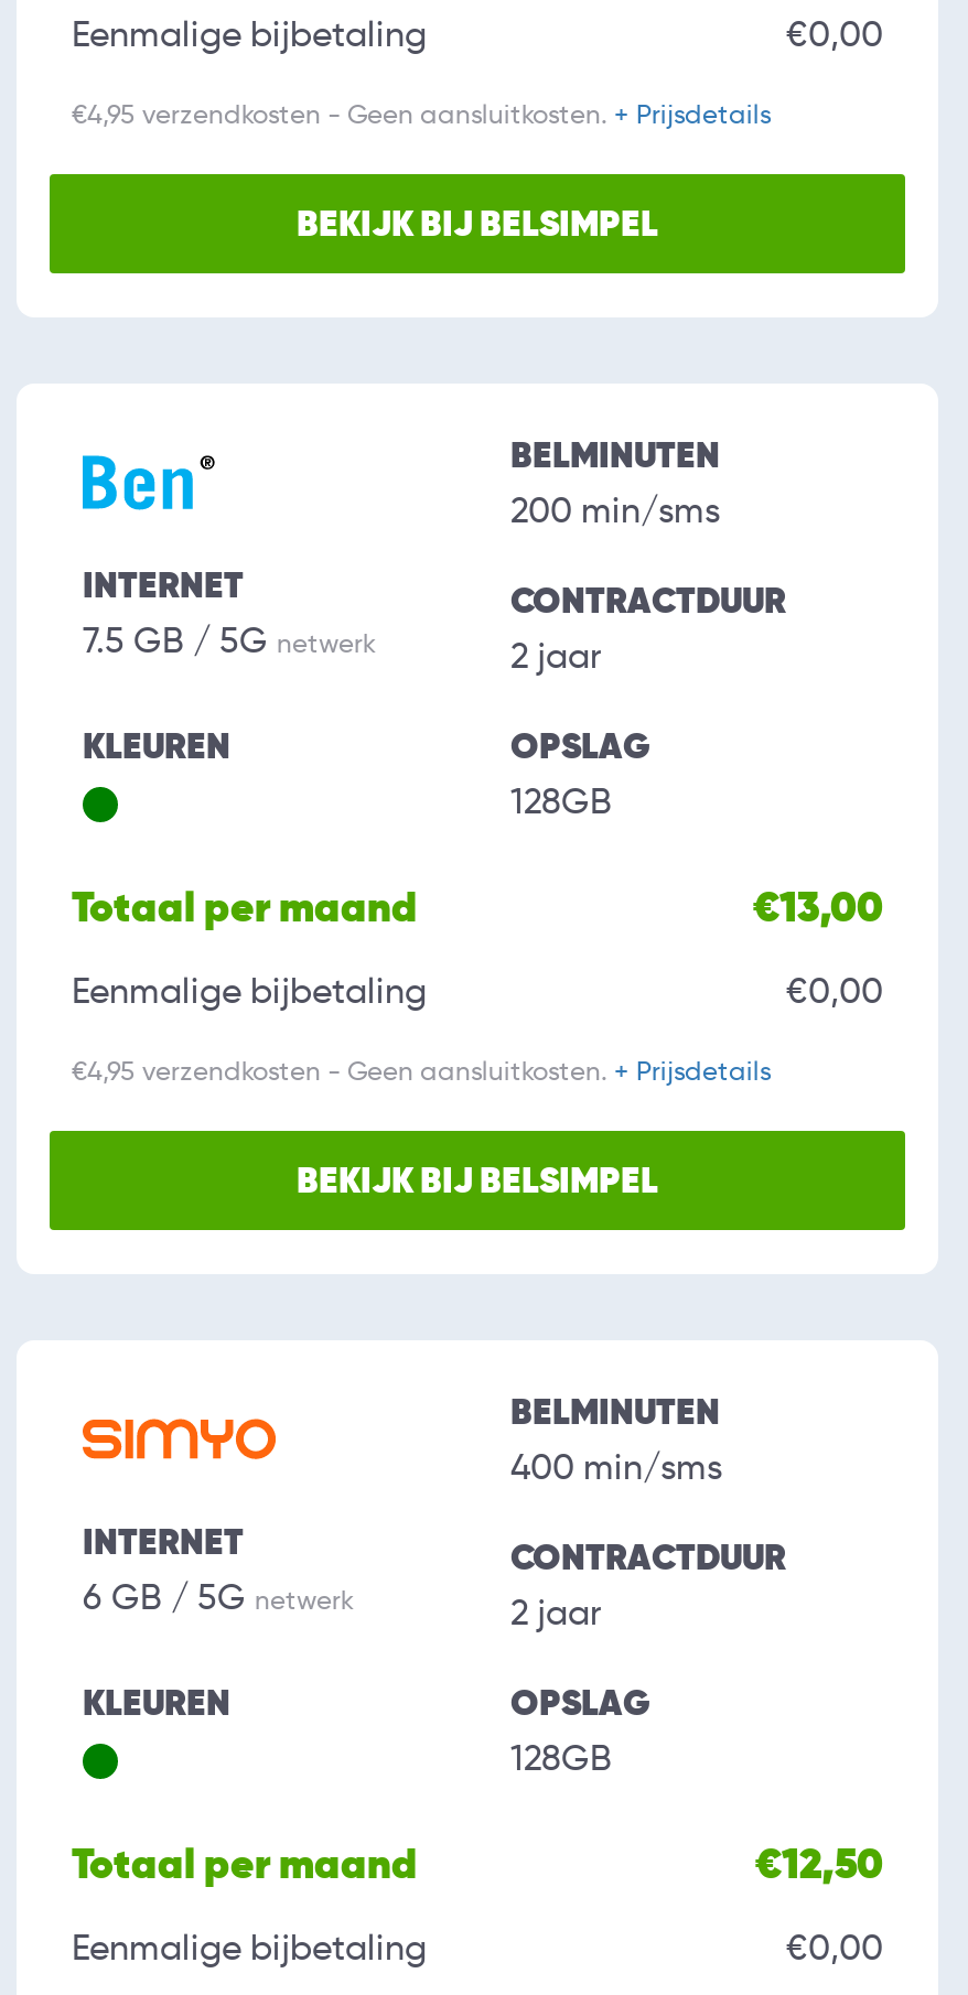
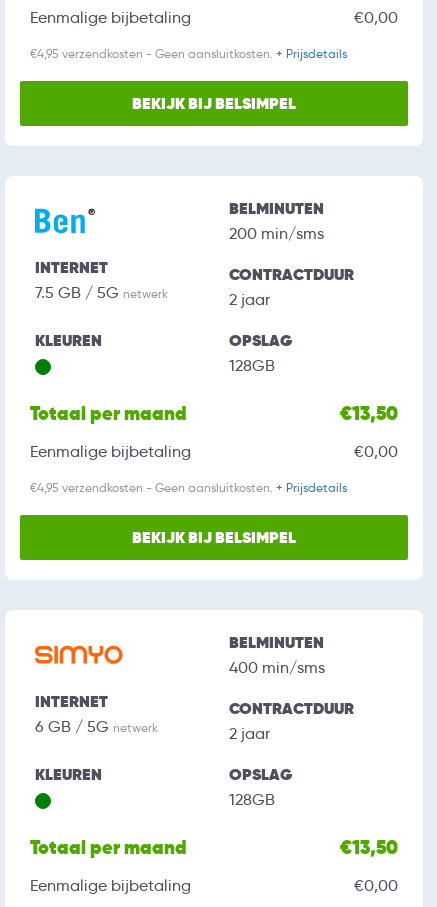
- €13,00
+ €13,50

- €12,50
+ €13,50
